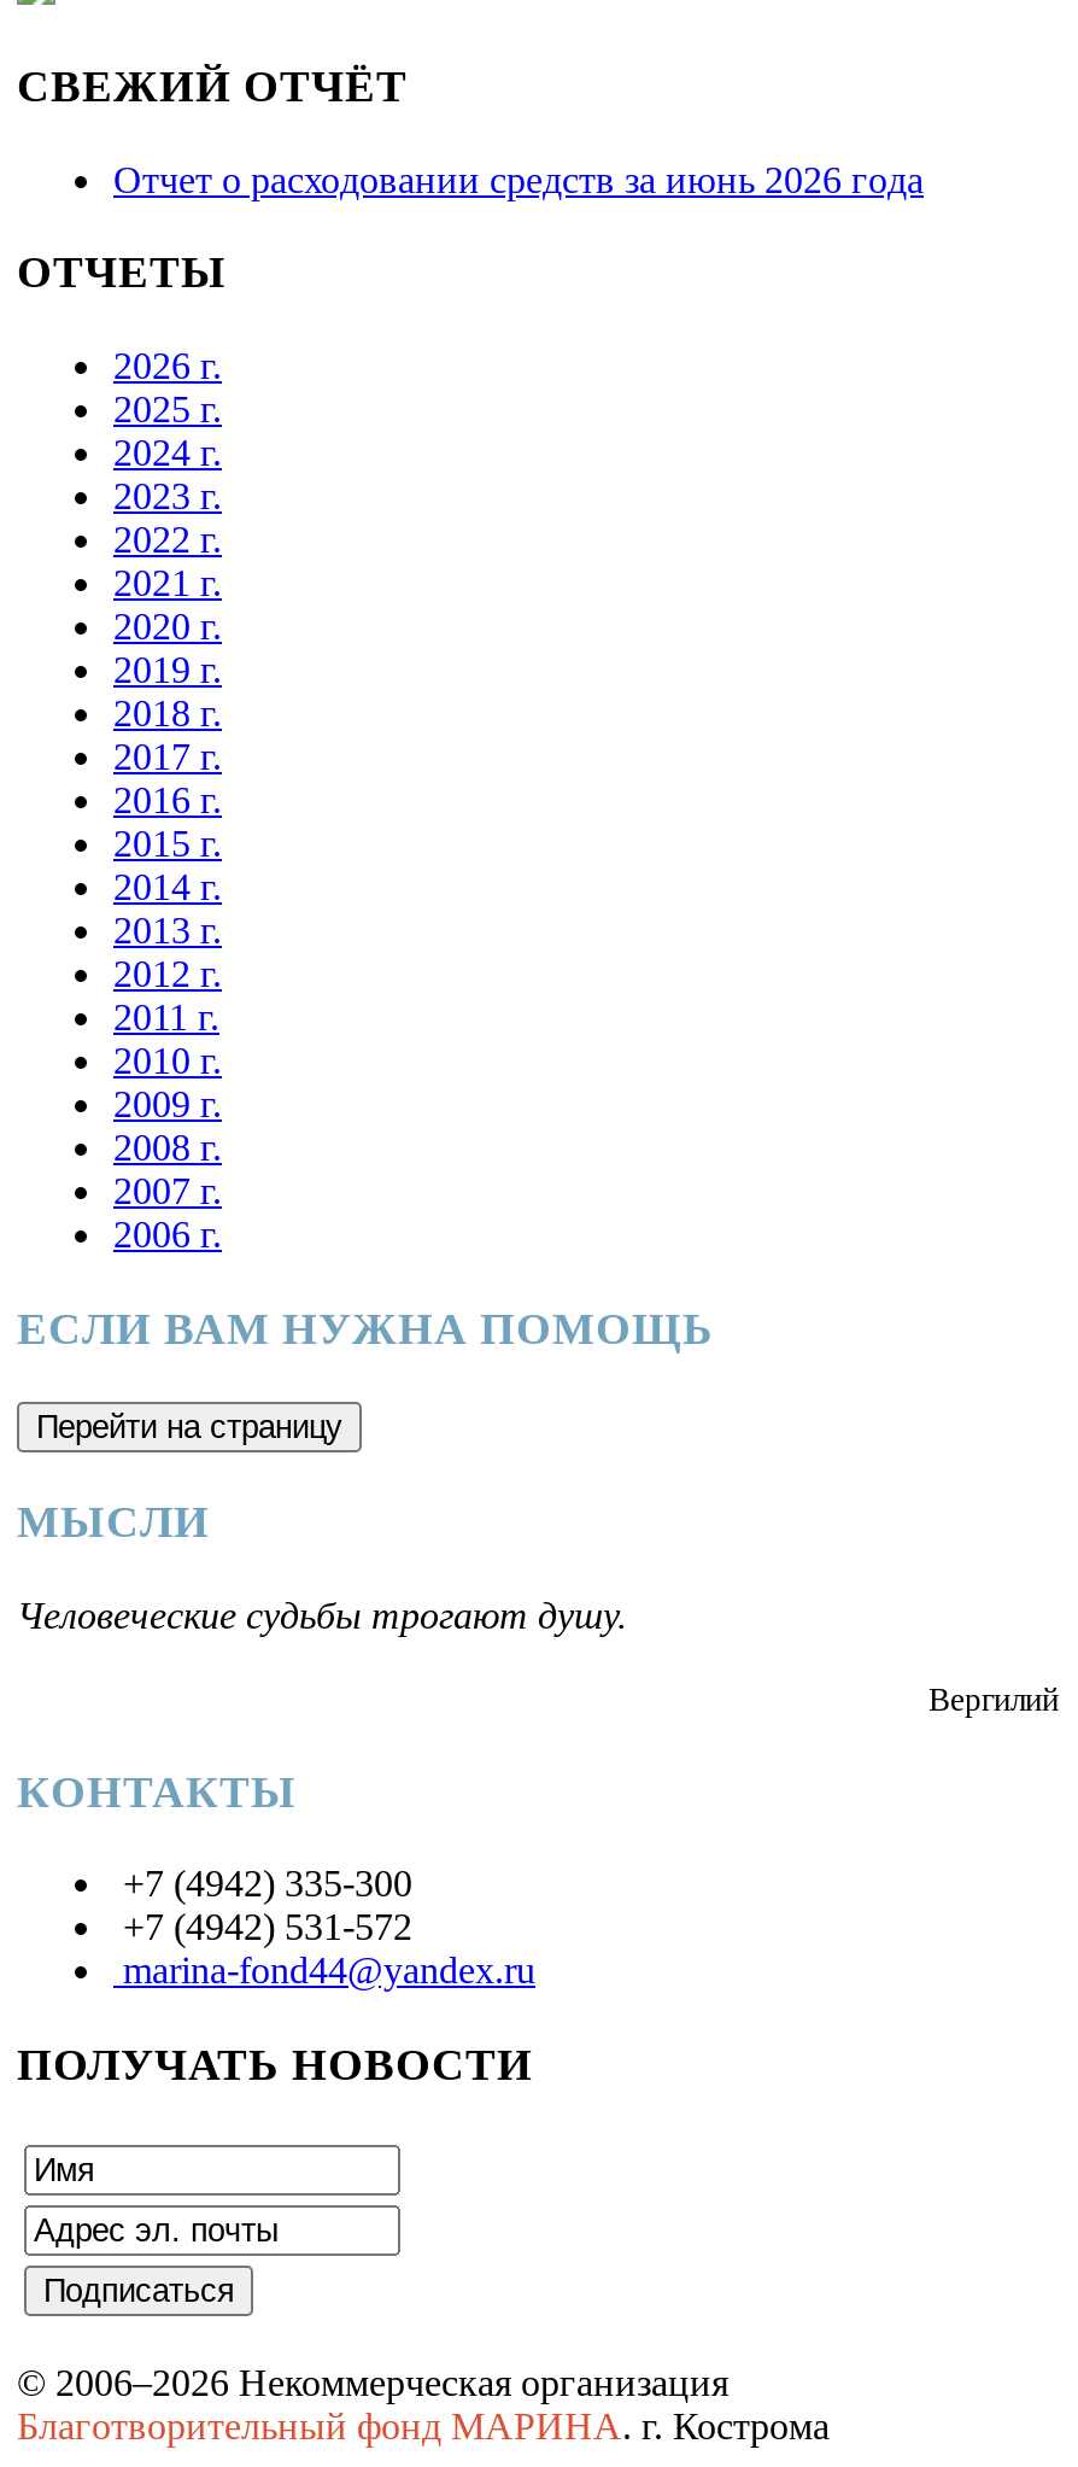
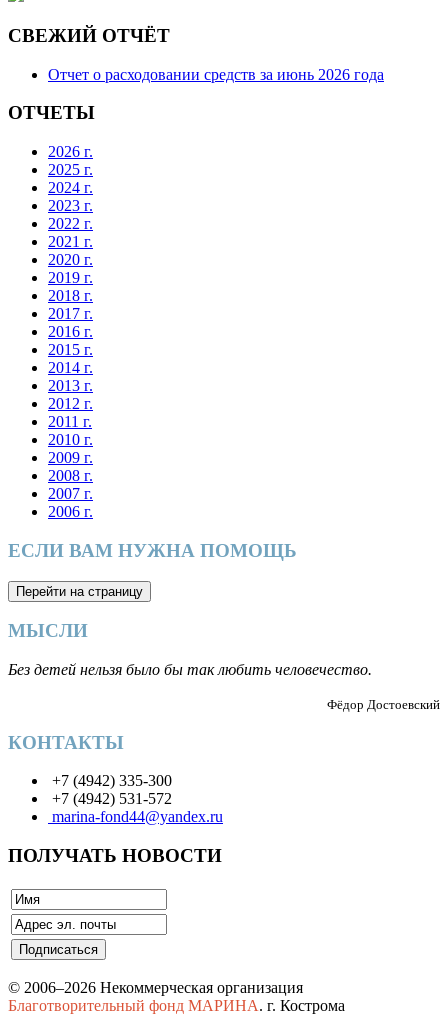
- Человеческие судьбы трогают душу.
+ Без детей нельзя было бы так любить человечество.

- Вергилий
+ Фёдор Достоевский
